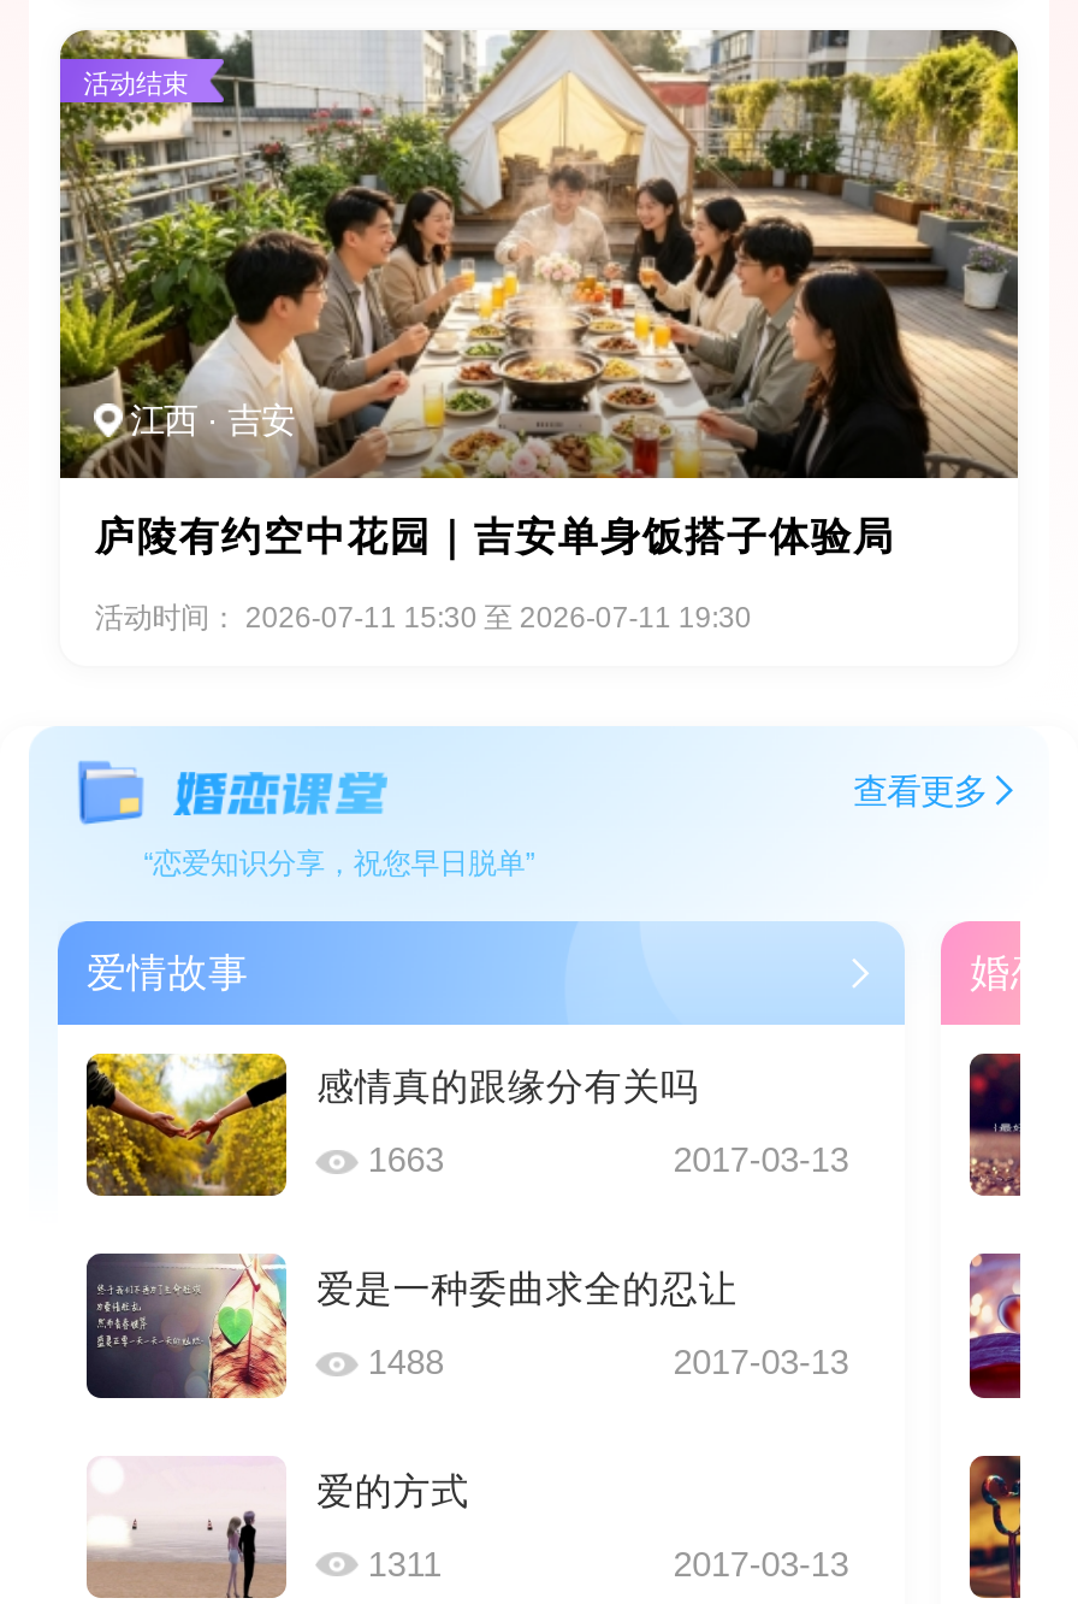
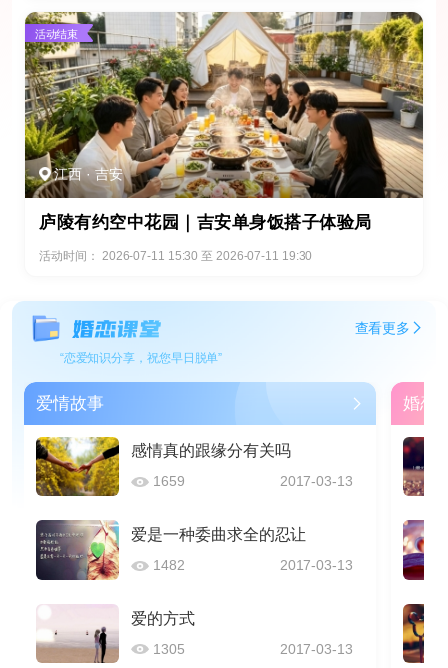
- 1663
+ 1659

- 1488
+ 1482

- 1311
+ 1305
